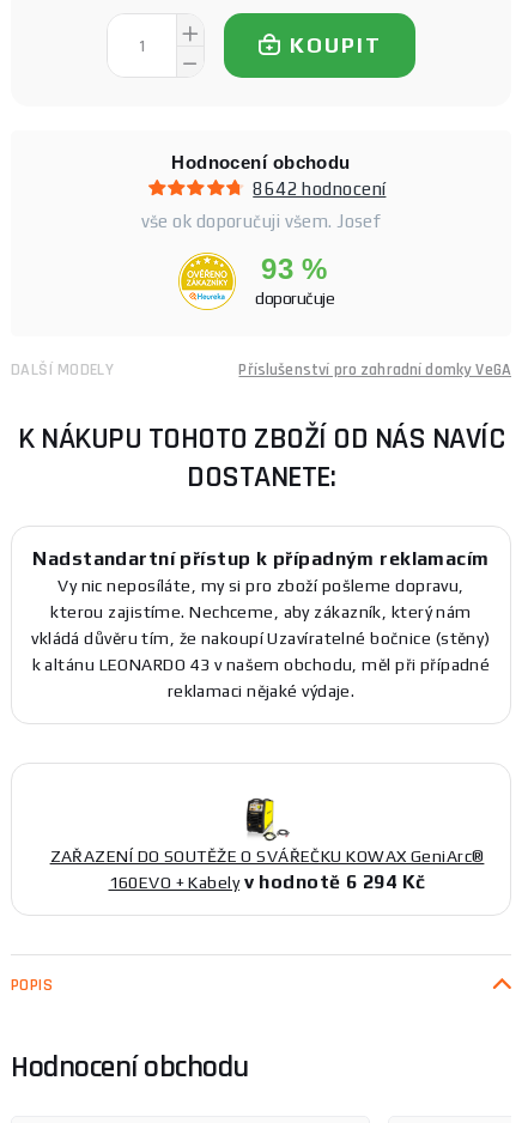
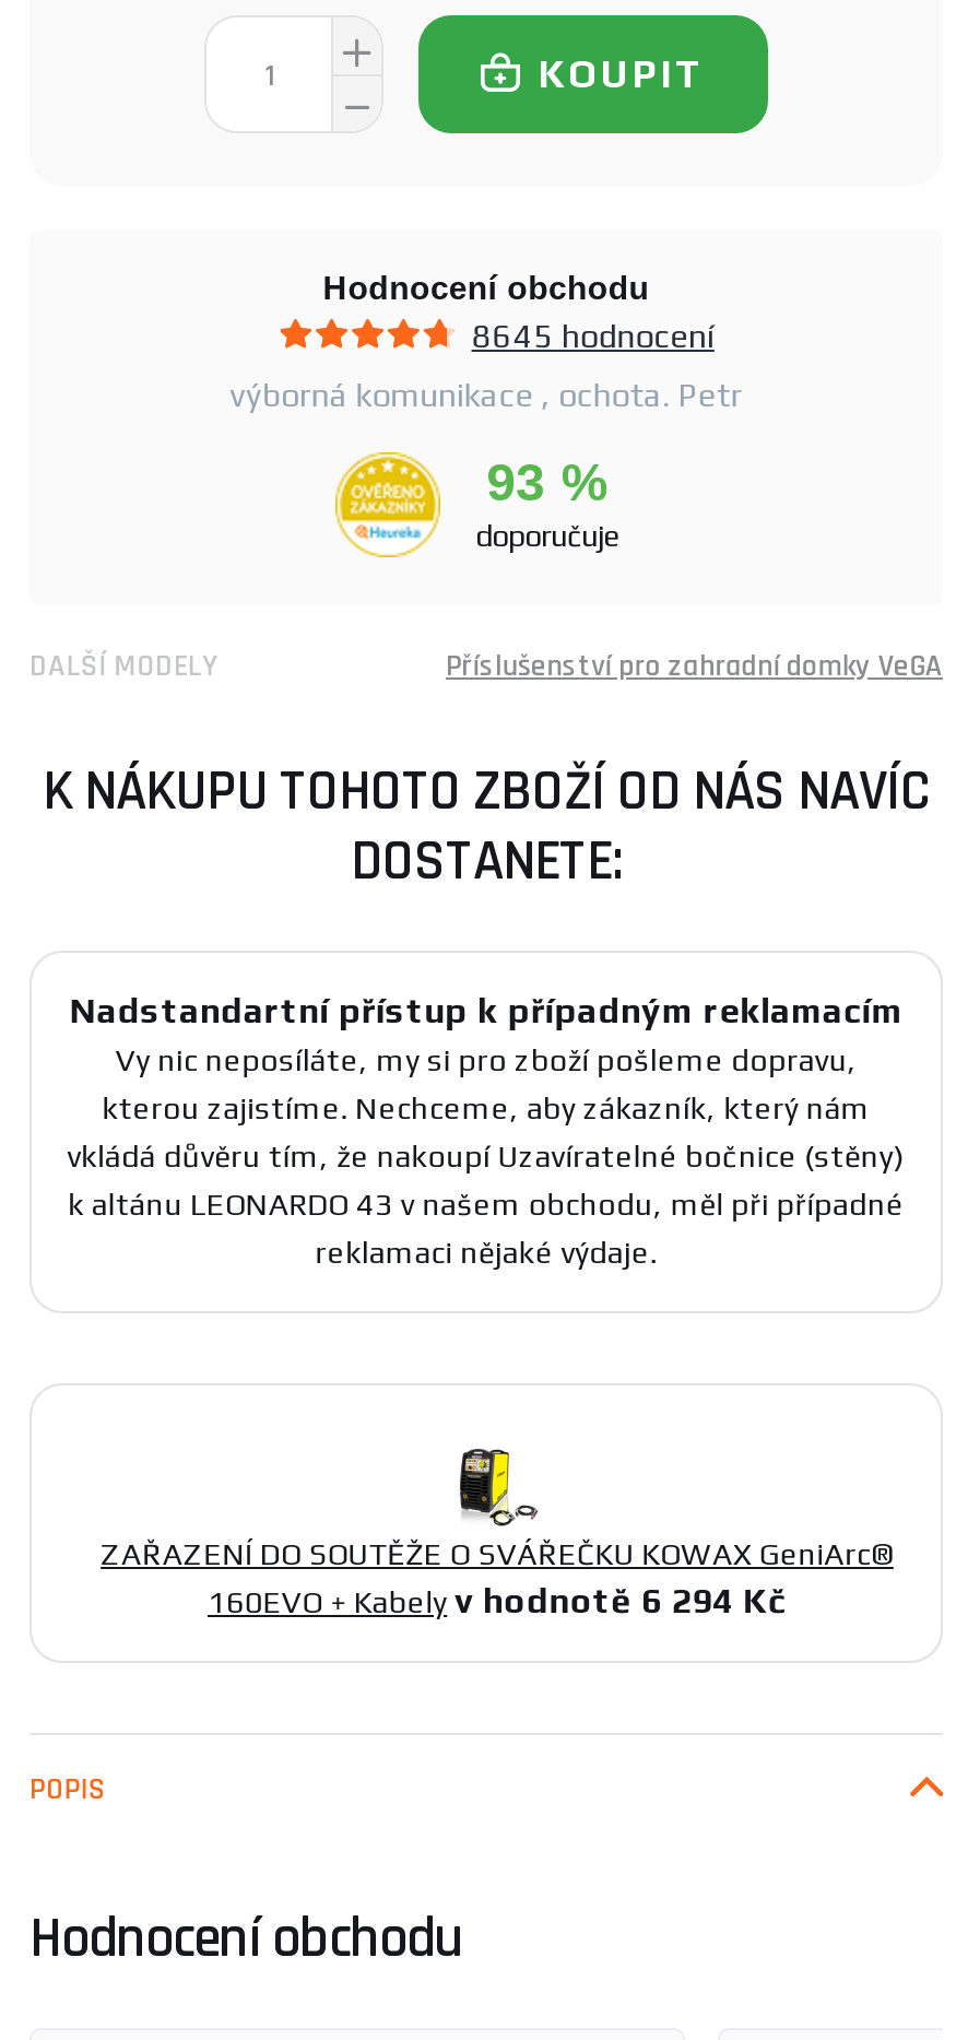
- 8642 hodnocení
+ 8645 hodnocení

- vše ok doporučuji všem. Josef
+ výborná komunikace , ochota. Petr
